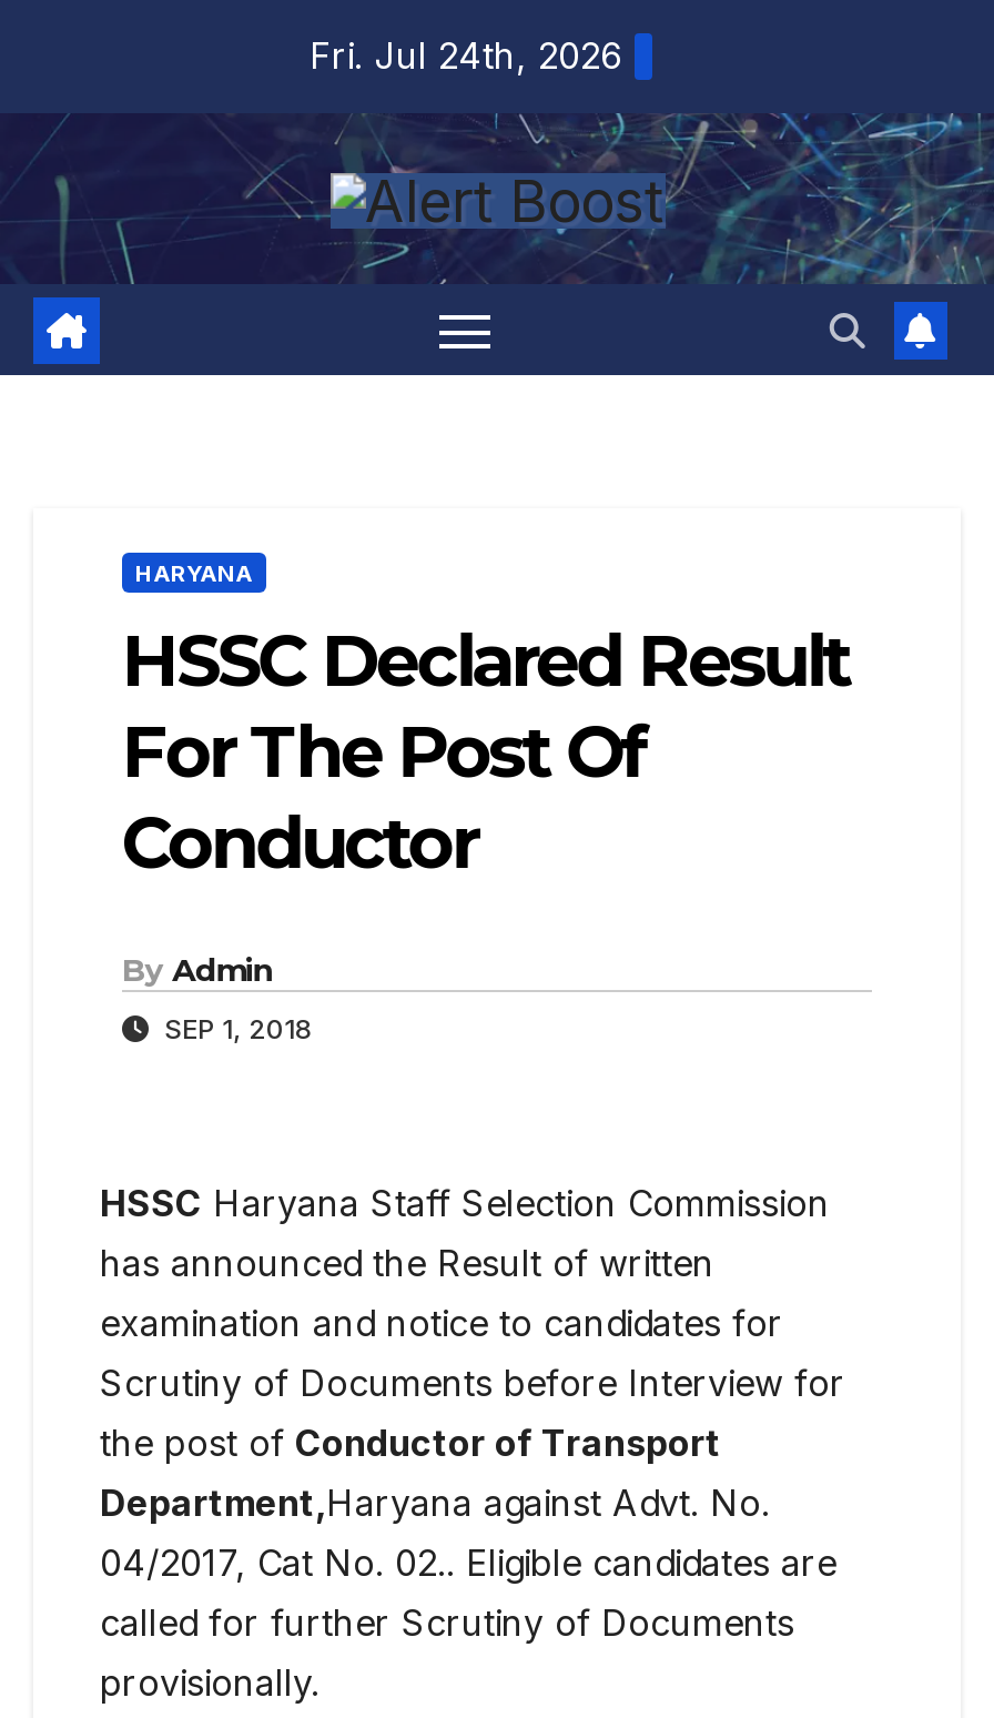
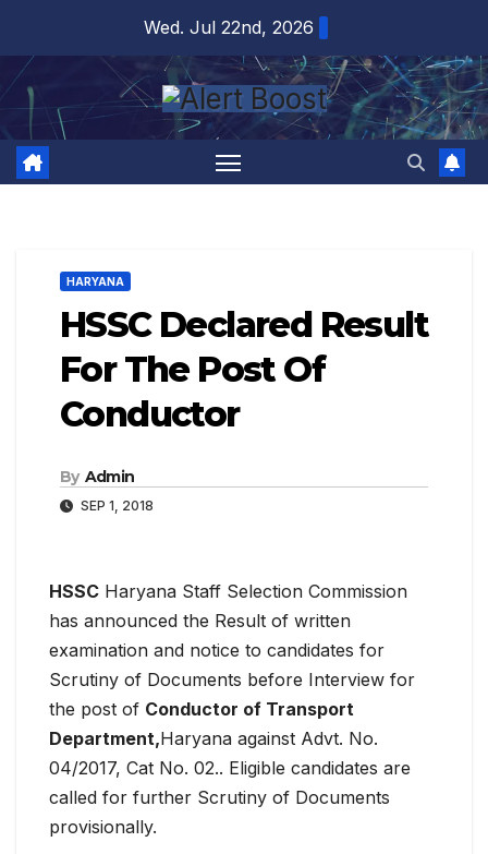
- Fri. Jul 24th, 2026
+ Wed. Jul 22nd, 2026
